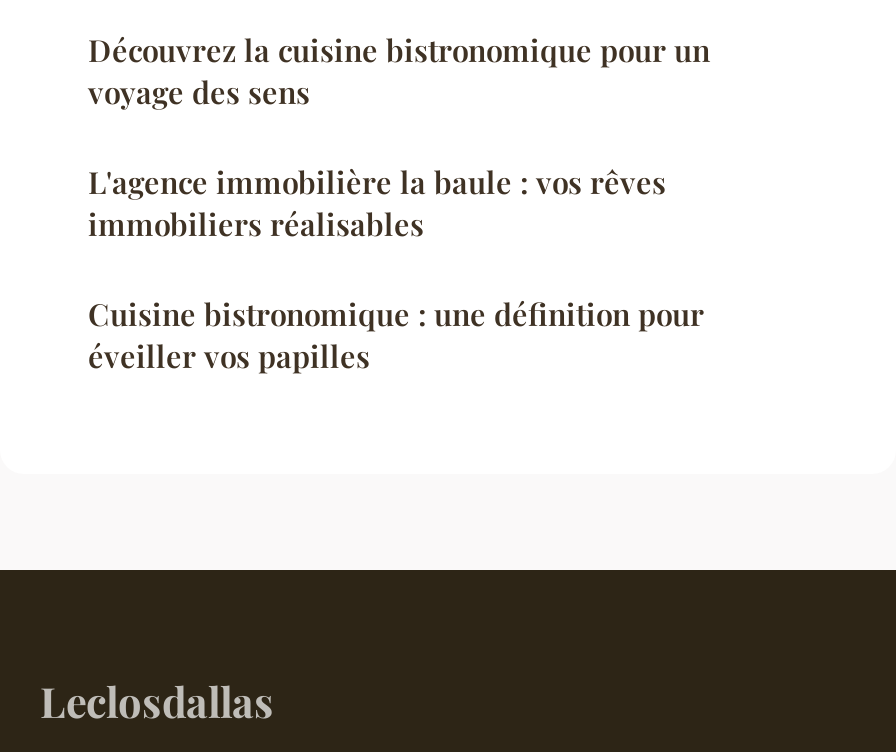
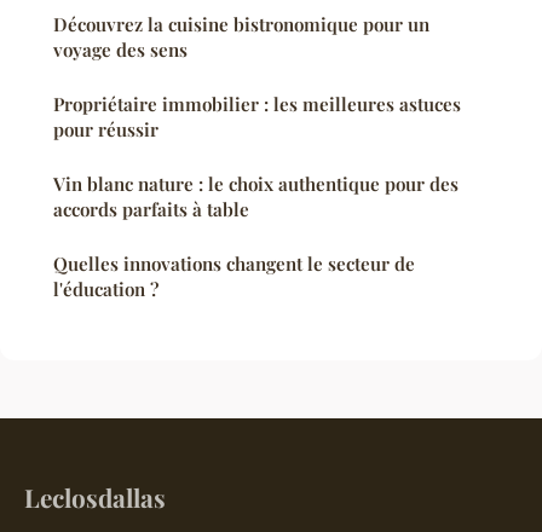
- L'agence immobilière la baule : vos rêves
- immobiliers réalisables
- Cuisine bistronomique : une définition pour
- éveiller vos papilles
+ Propriétaire immobilier : les meilleures astuces
+ pour réussir
+ Vin blanc nature : le choix authentique pour des
+ accords parfaits à table
+ Quelles innovations changent le secteur de
+ l'éducation ?
